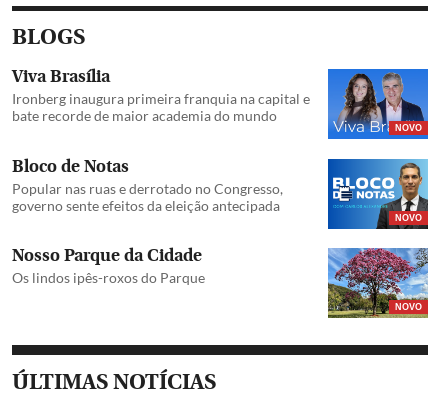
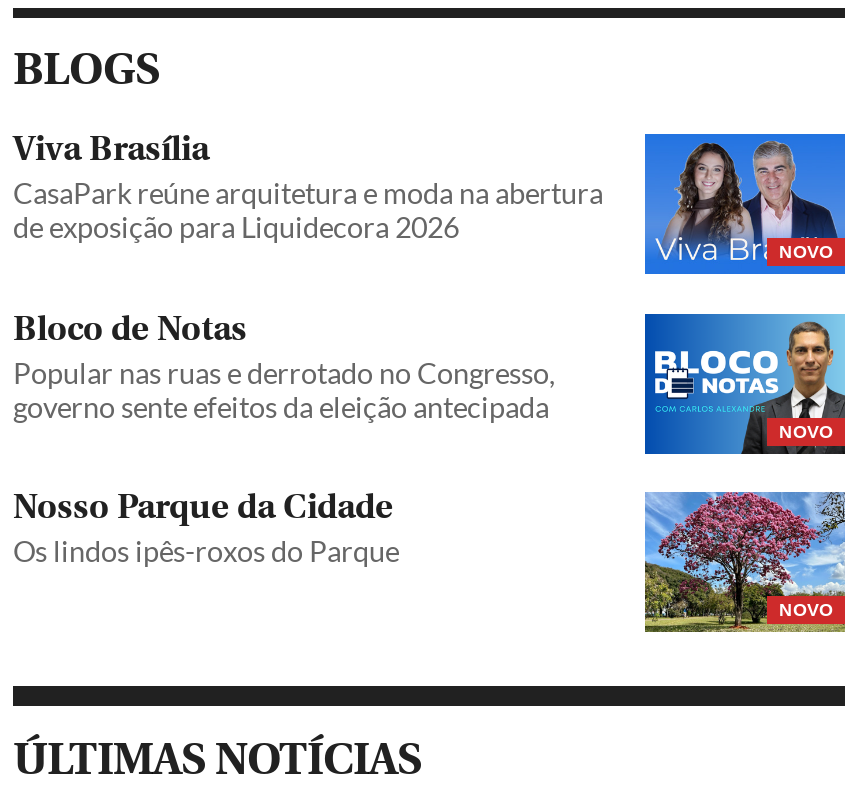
- Ironberg inaugura primeira franquia na capital e
- bate recorde de maior academia do mundo
+ CasaPark reúne arquitetura e moda na abertura
+ de exposição para Liquidecora 2026
